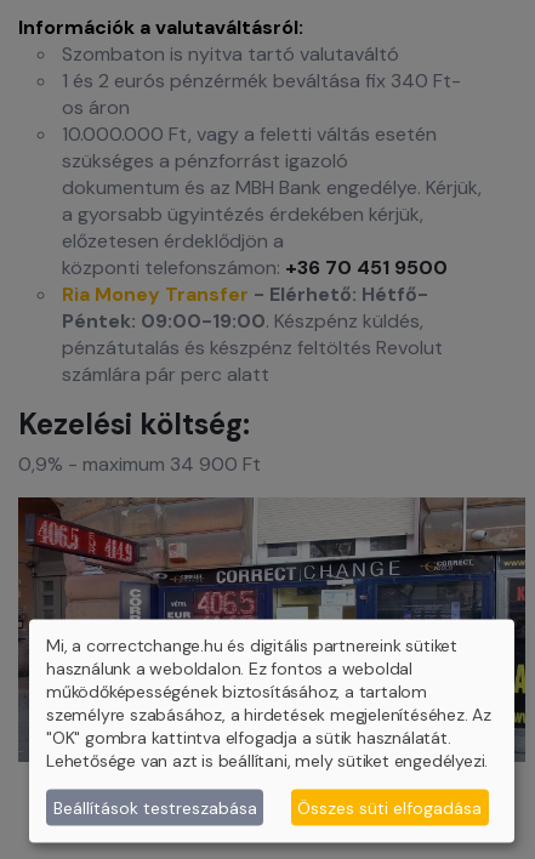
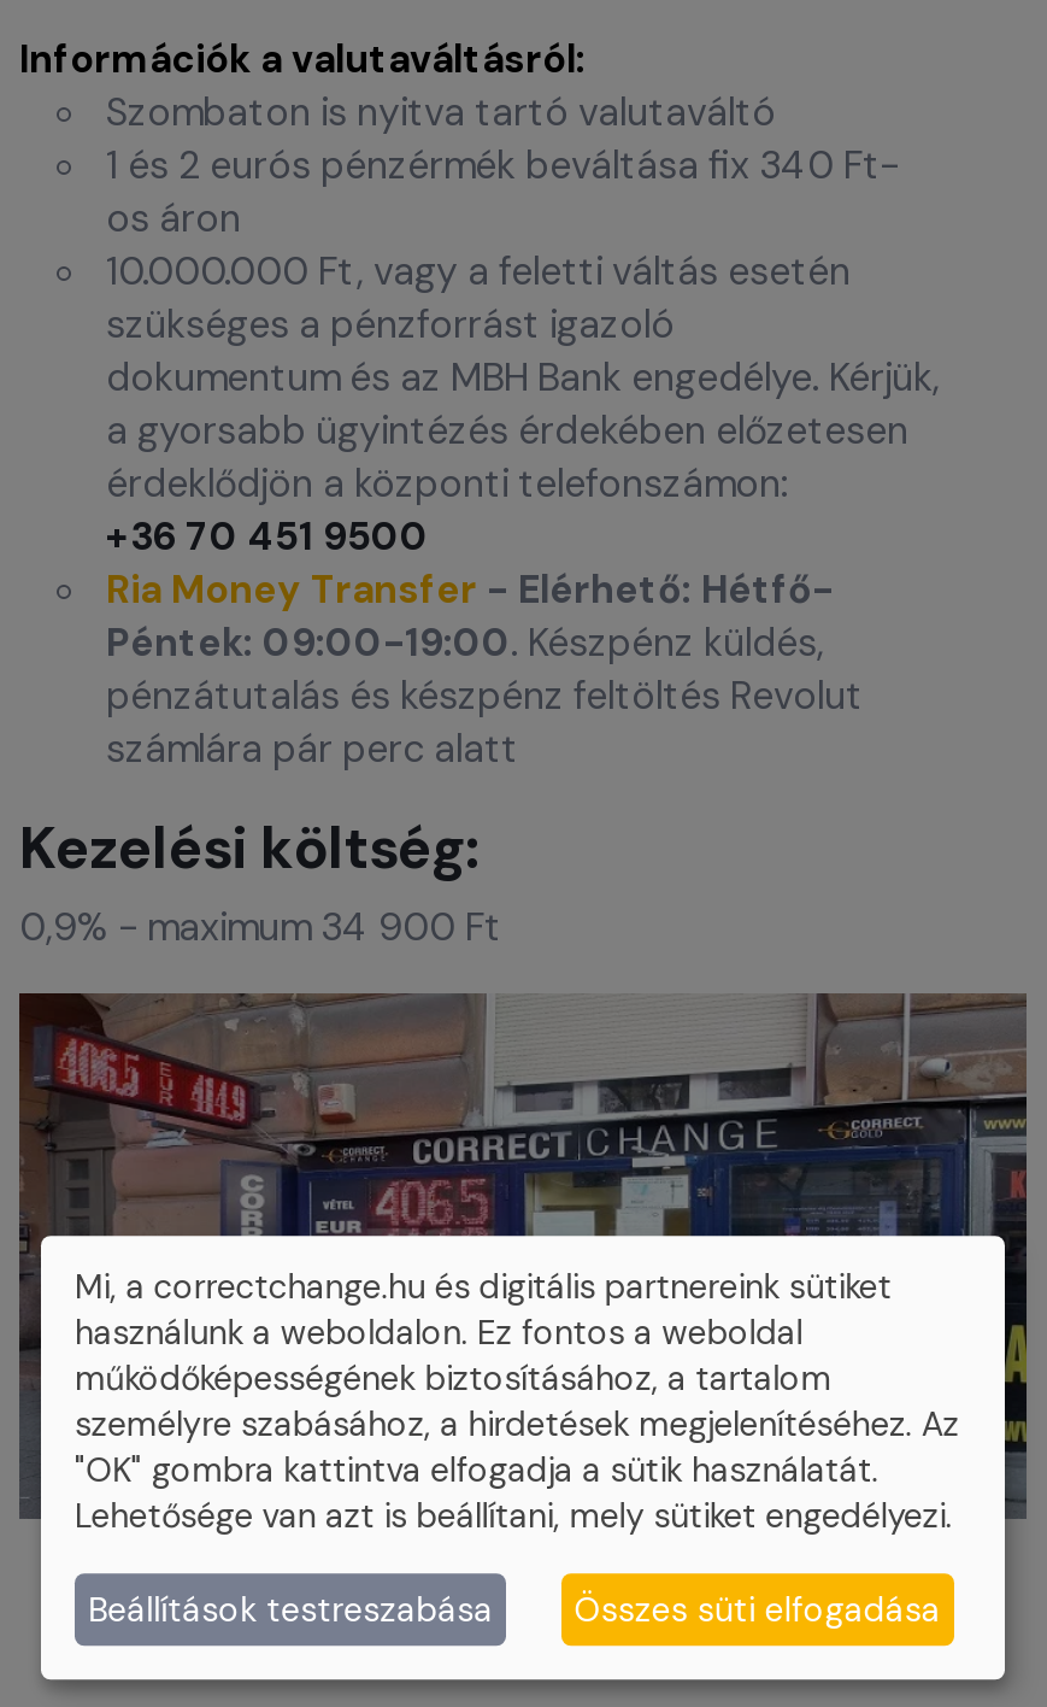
- a gyorsabb ügyintézés érdekében kérjük,
- előzetesen érdeklődjön a
- központi telefonszámon: +36 70 451 9500
+ a gyorsabb ügyintézés érdekében előzetesen
+ érdeklődjön a központi telefonszámon:
+ +36 70 451 9500
